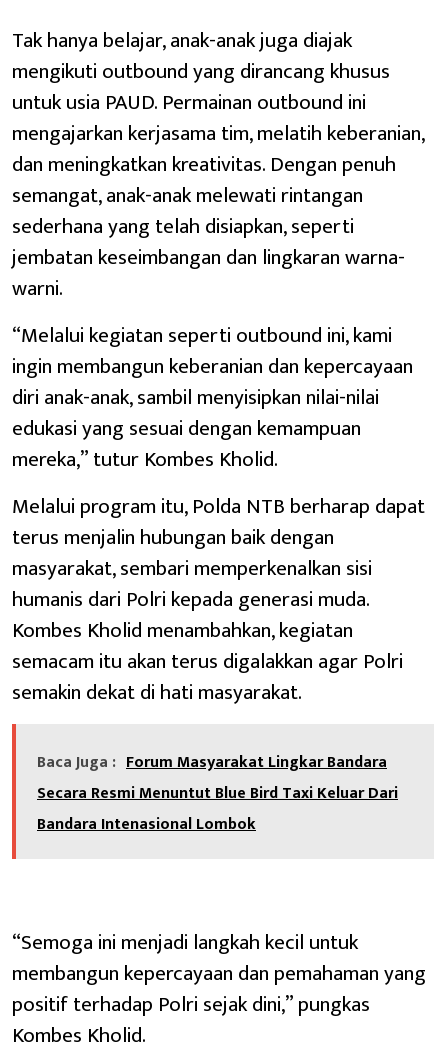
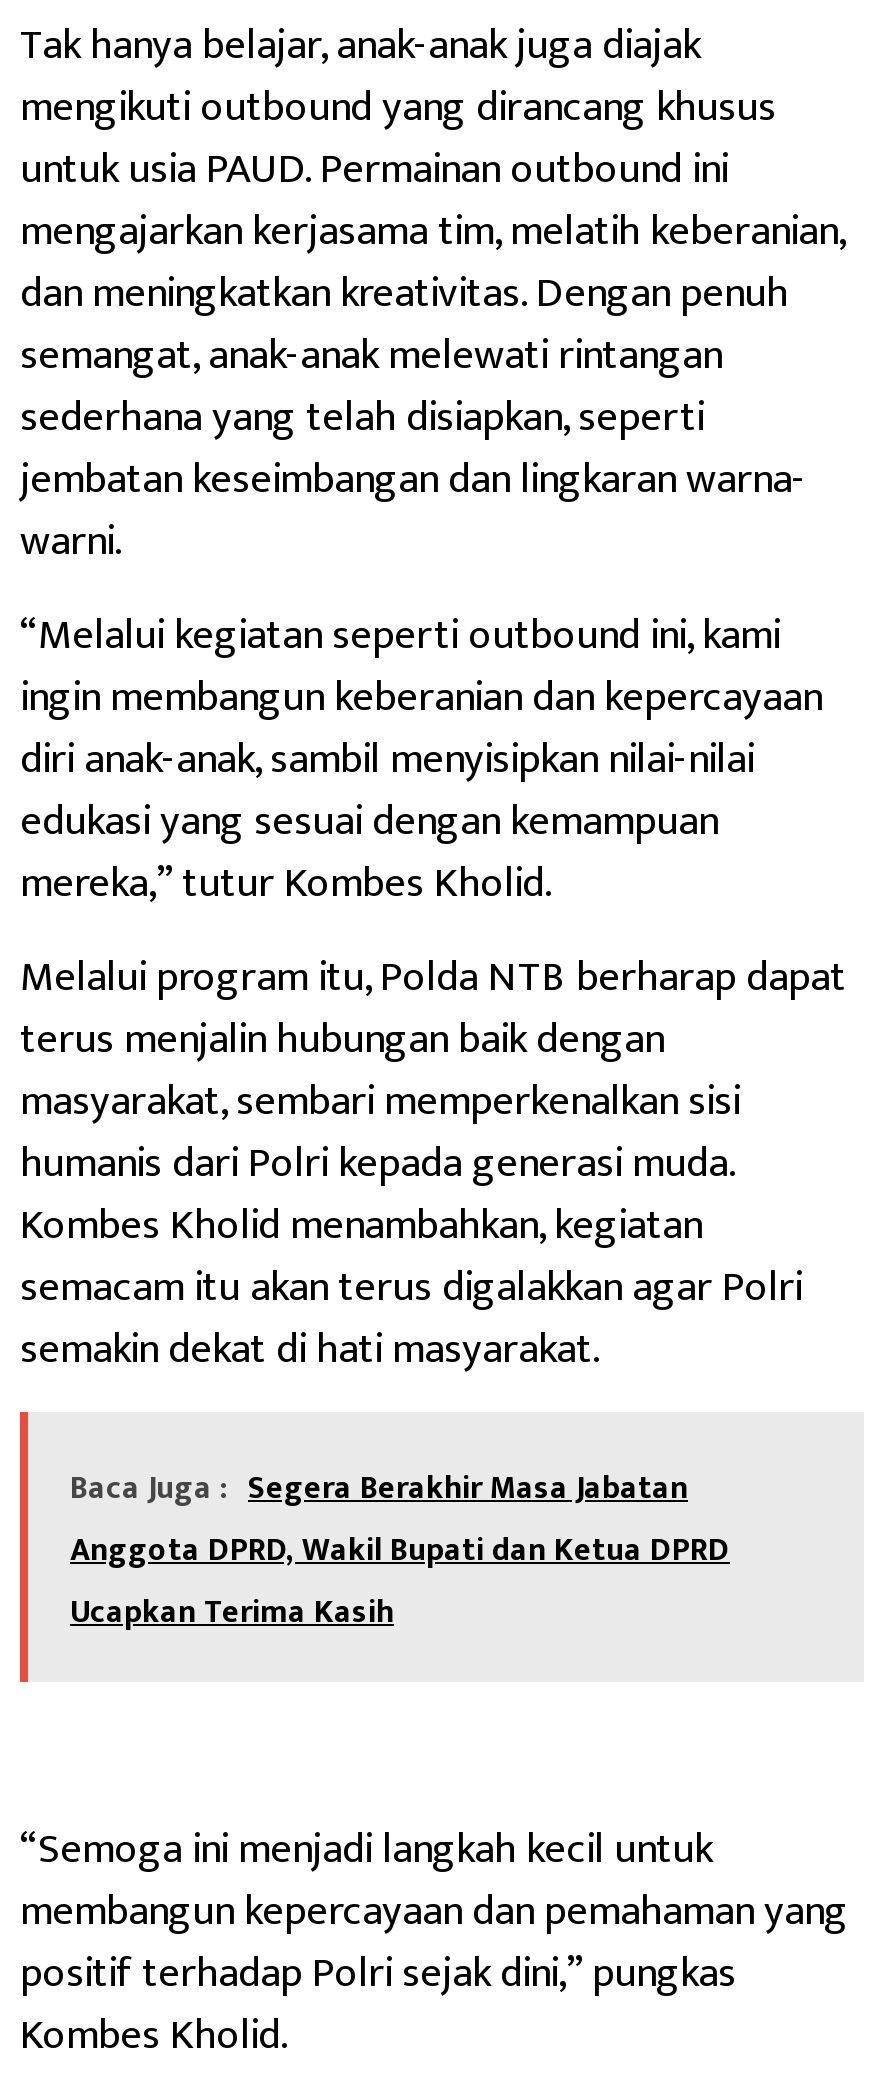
- Baca Juga : Forum Masyarakat Lingkar Bandara
- Secara Resmi Menuntut Blue Bird Taxi Keluar Dari
- Bandara Intenasional Lombok
+ Baca Juga : Segera Berakhir Masa Jabatan
+ Anggota DPRD, Wakil Bupati dan Ketua DPRD
+ Ucapkan Terima Kasih
